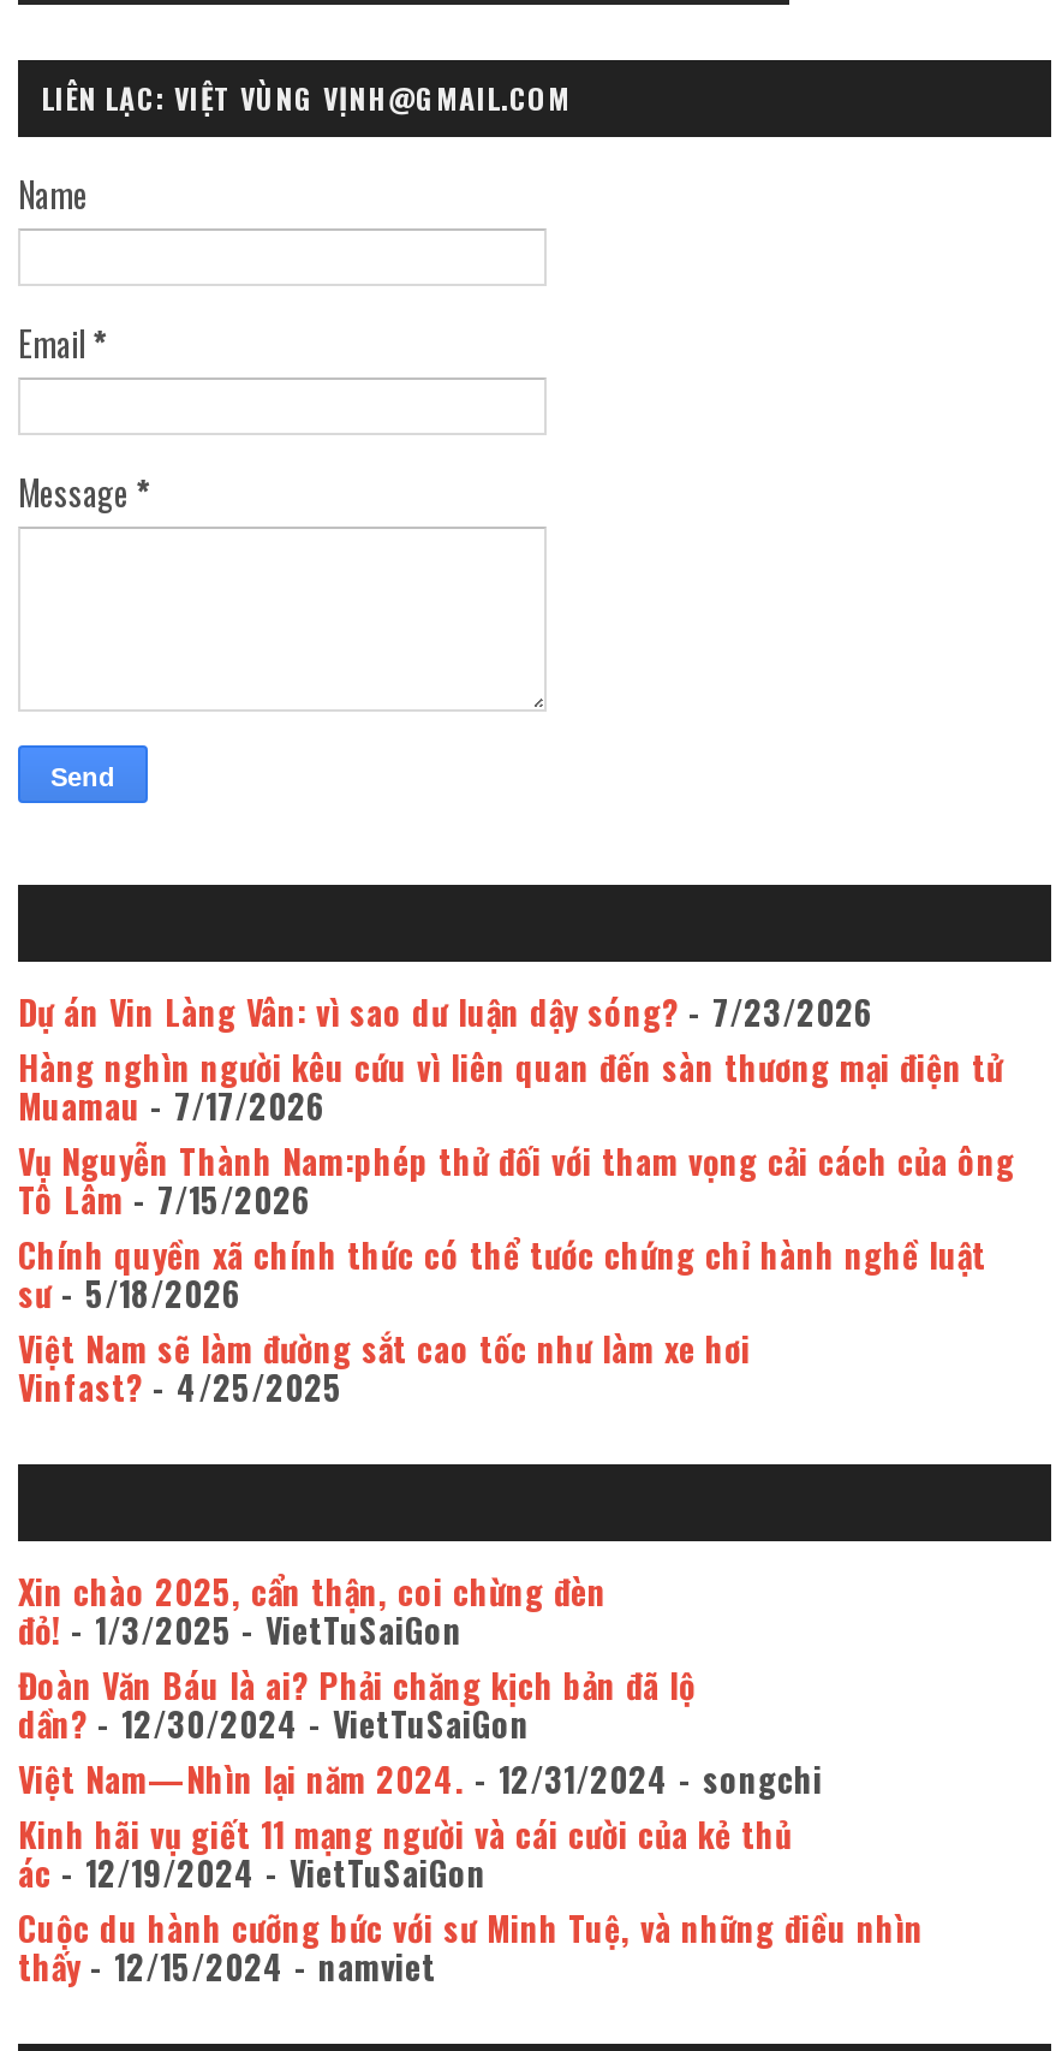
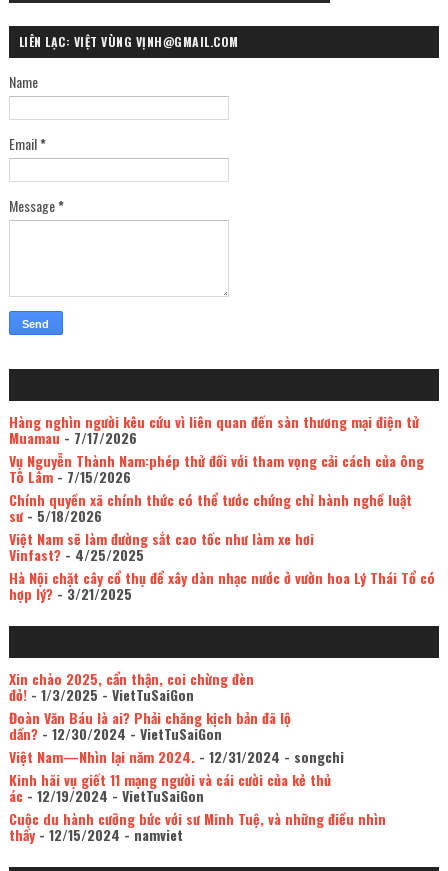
- Dự án Vin Làng Vân: vì sao dư luận dậy sóng? - 7/23/2026

moved up: Hàng nghìn người kêu cứu vì liên quan đến sàn thương mại điện tử | Muamau- 7/17/2026 | Vụ Nguyễn Thành Nam:phép thử đối với tham vọng cải cách của ông | Tô Lâm- 7/15/2026 | Chính quyền xã chính thức có thể tước chứng chỉ hành nghề luật | sư- 5/18/2026 | Việt Nam sẽ làm đường sắt cao tốc như làm xe hơi | Vinfast?- 4/25/2025

+ Hà Nội chặt cây cổ thụ để xây dàn nhạc nước ở vườn hoa Lý Thái Tổ có
+ hợp lý?- 3/21/2025
